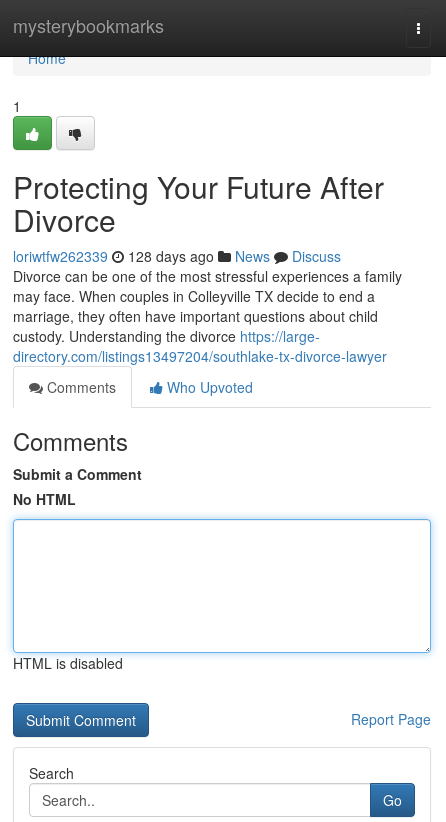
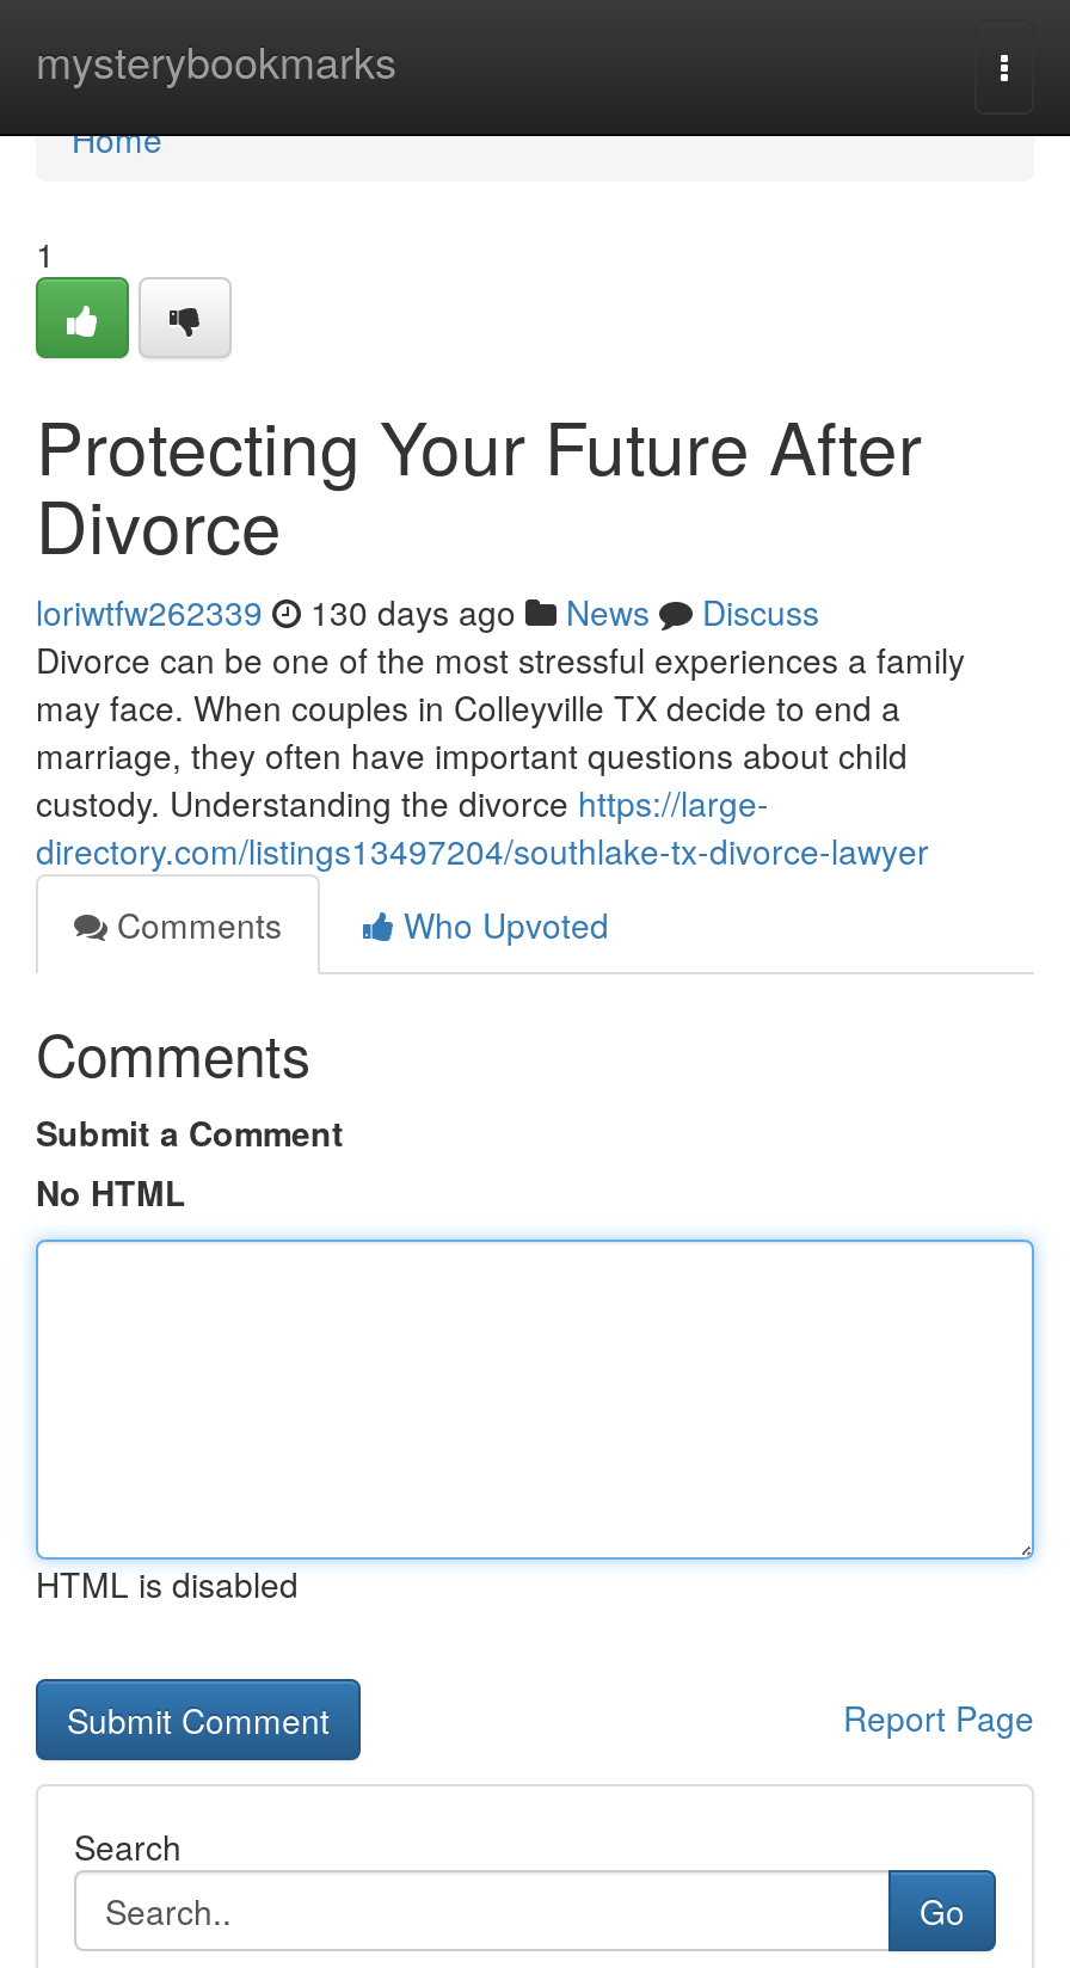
- loriwtfw262339 128 days ago News Discuss
+ loriwtfw262339 130 days ago News Discuss
